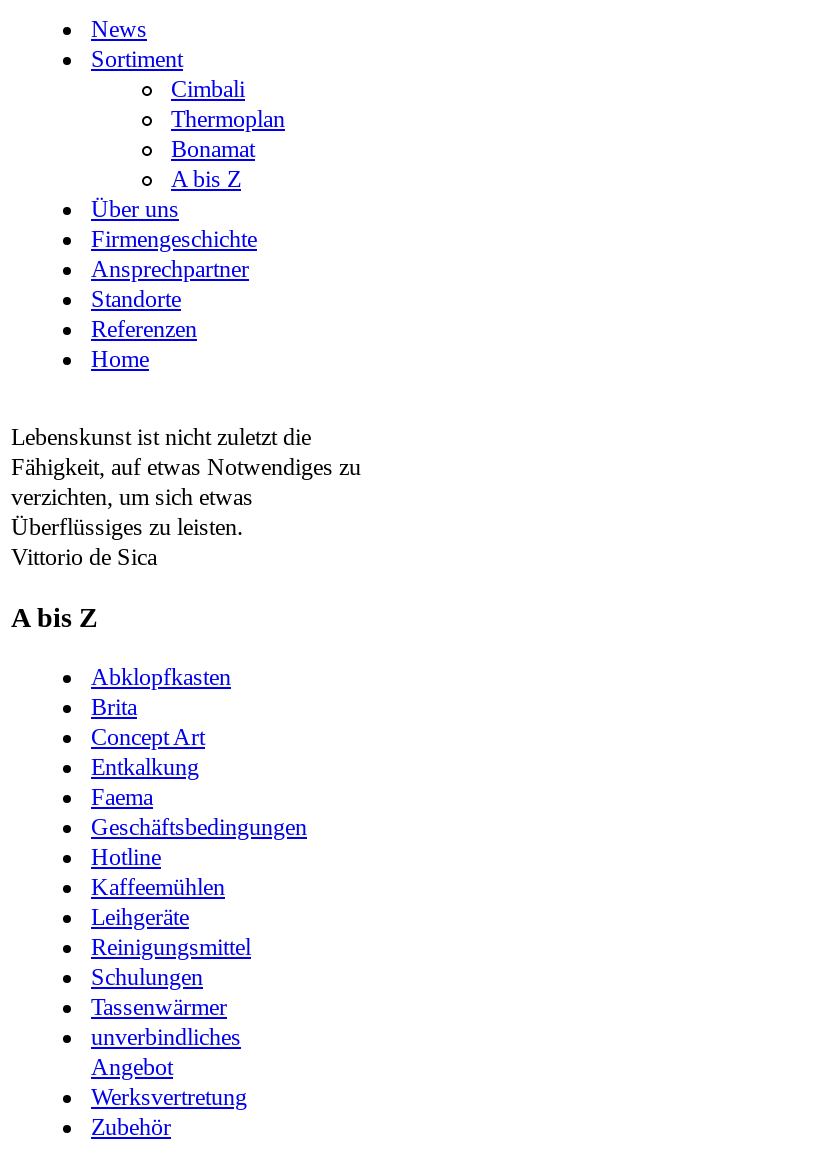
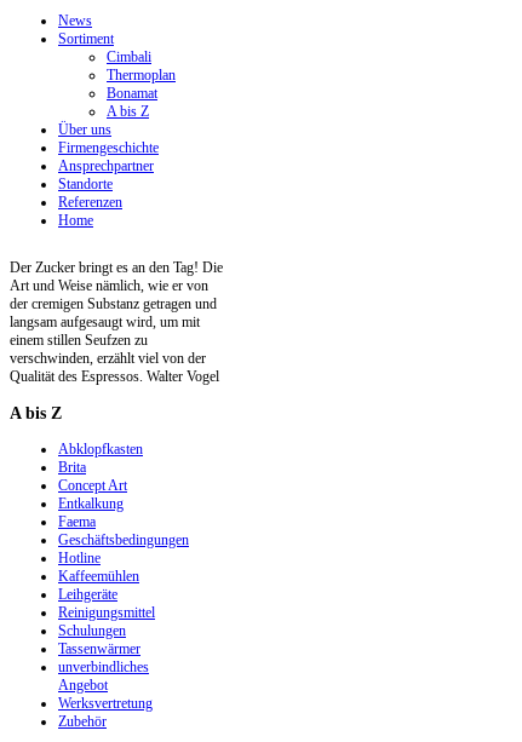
- Lebenskunst ist nicht zuletzt die
- Fähigkeit, auf etwas Notwendiges zu
- verzichten, um sich etwas
- Überflüssiges zu leisten.
- Vittorio de Sica
+ Der Zucker bringt es an den Tag! Die
+ Art und Weise nämlich, wie er von
+ der cremigen Substanz getragen und
+ langsam aufgesaugt wird, um mit
+ einem stillen Seufzen zu
+ verschwinden, erzählt viel von der
+ Qualität des Espressos. Walter Vogel
